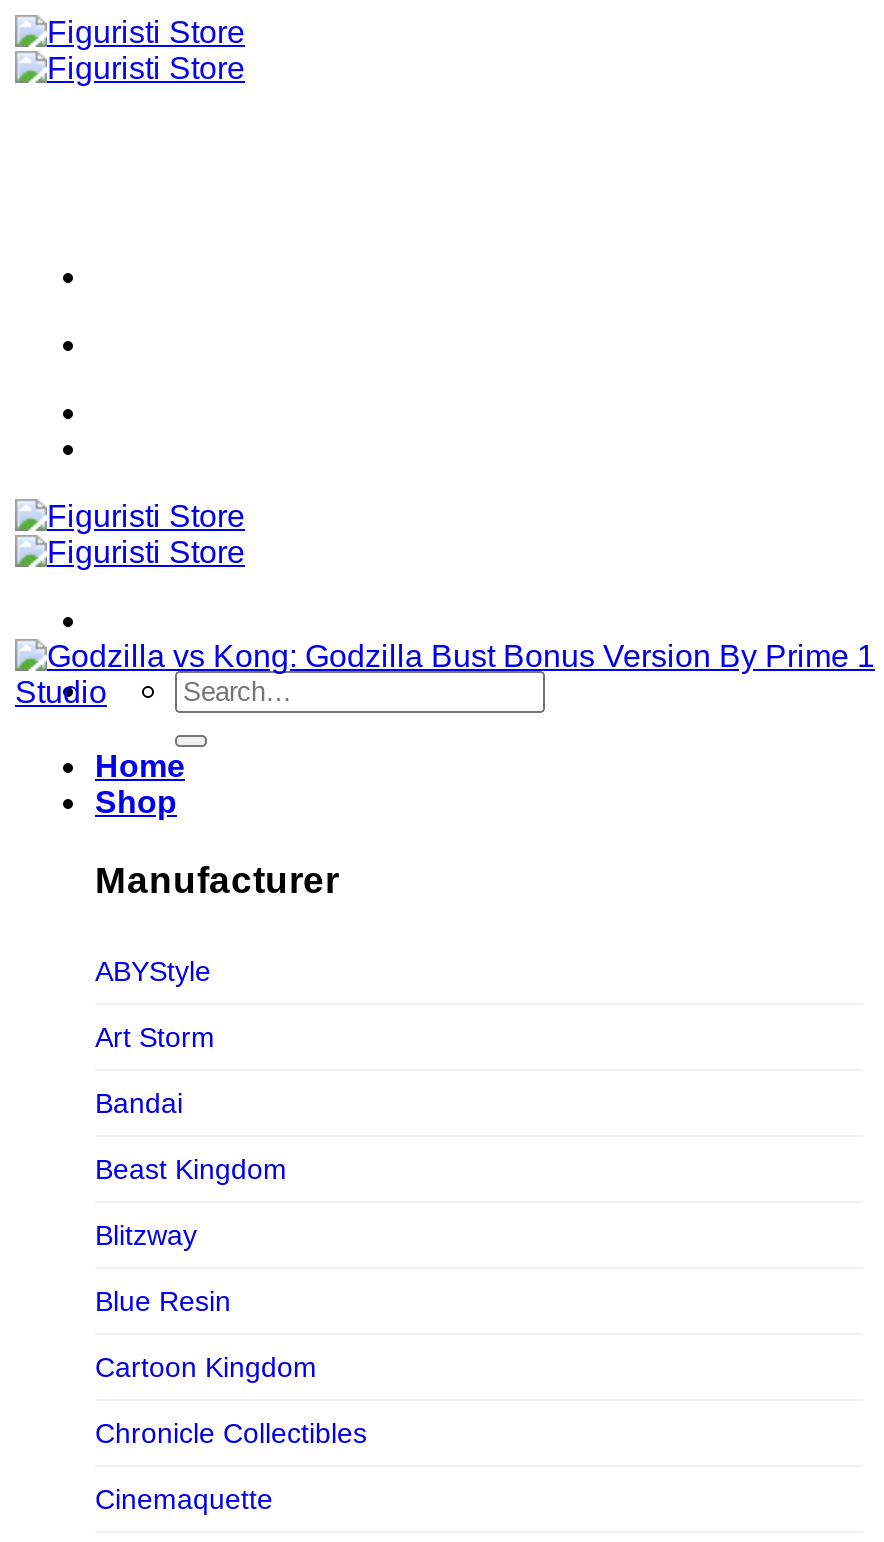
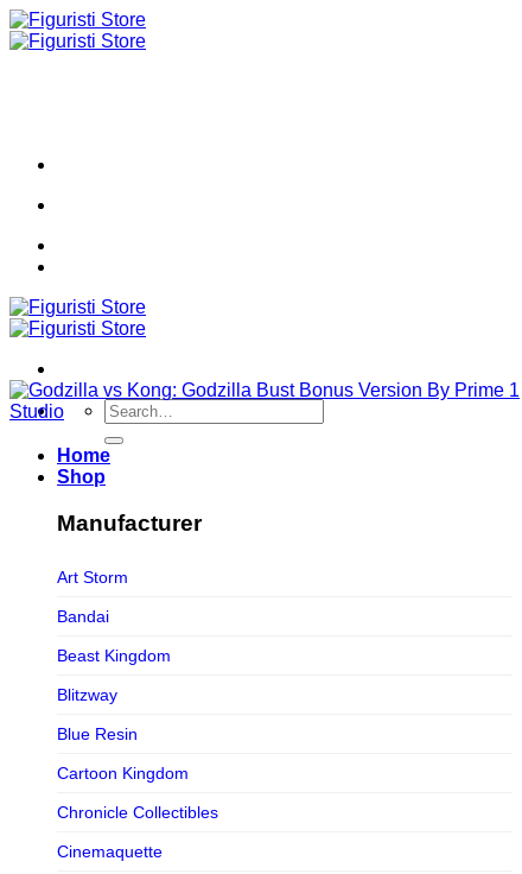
- ABYStyle
